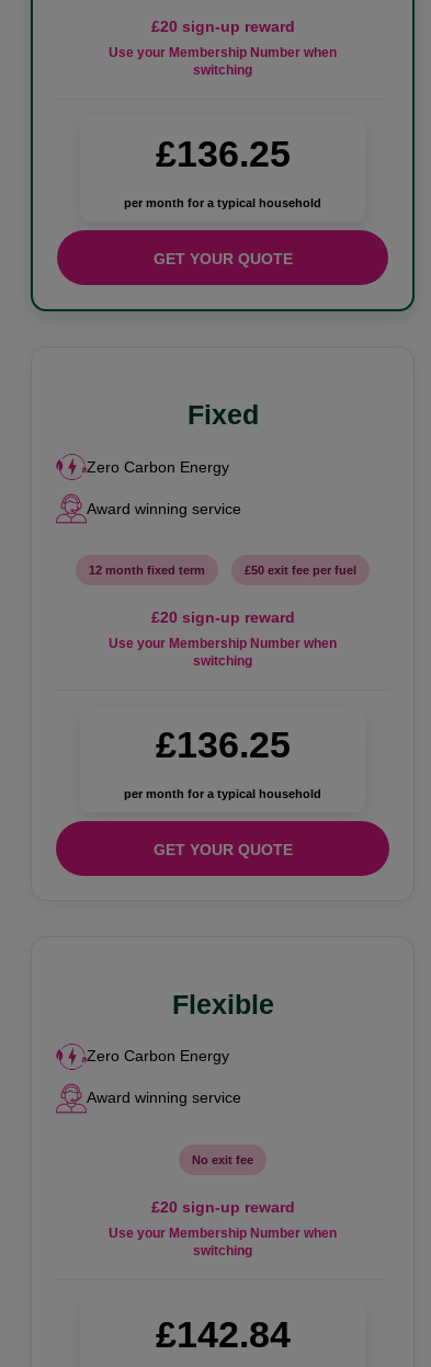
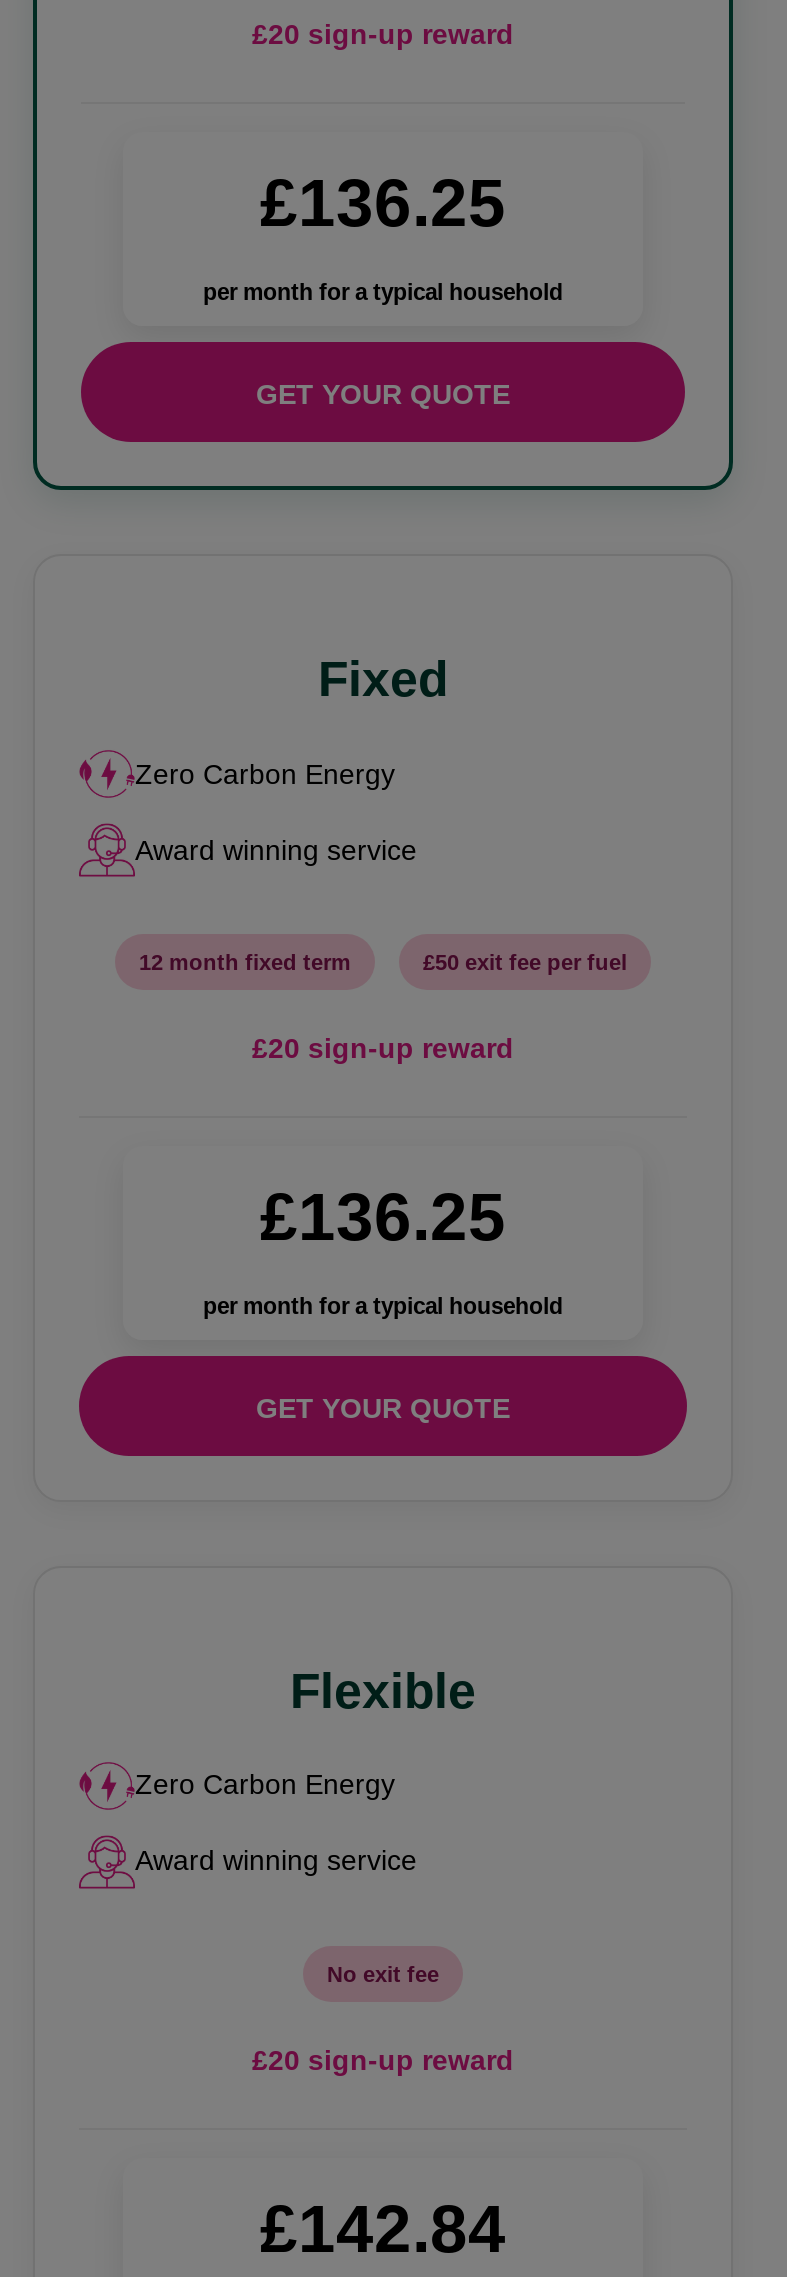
- Use your Membership Number when
- switching

- Use your Membership Number when
- switching

- Use your Membership Number when
- switching
